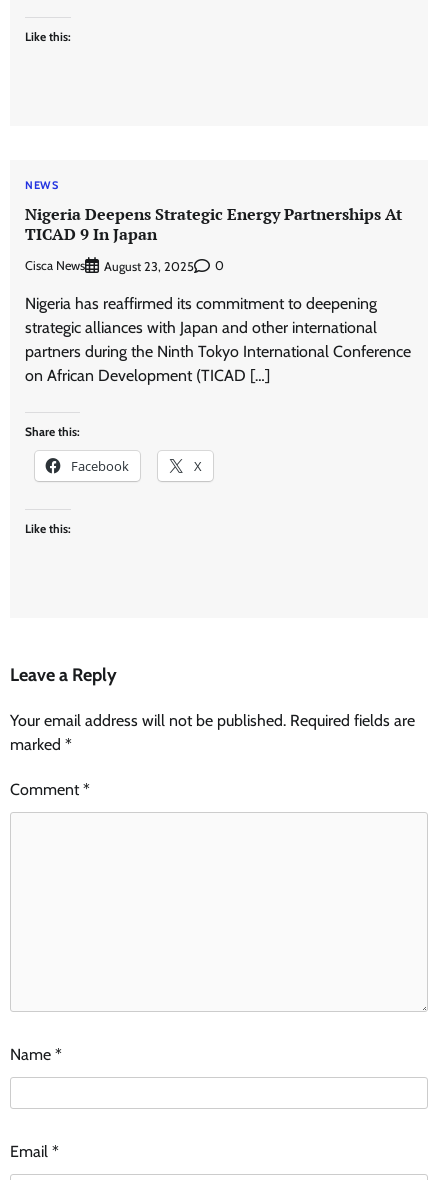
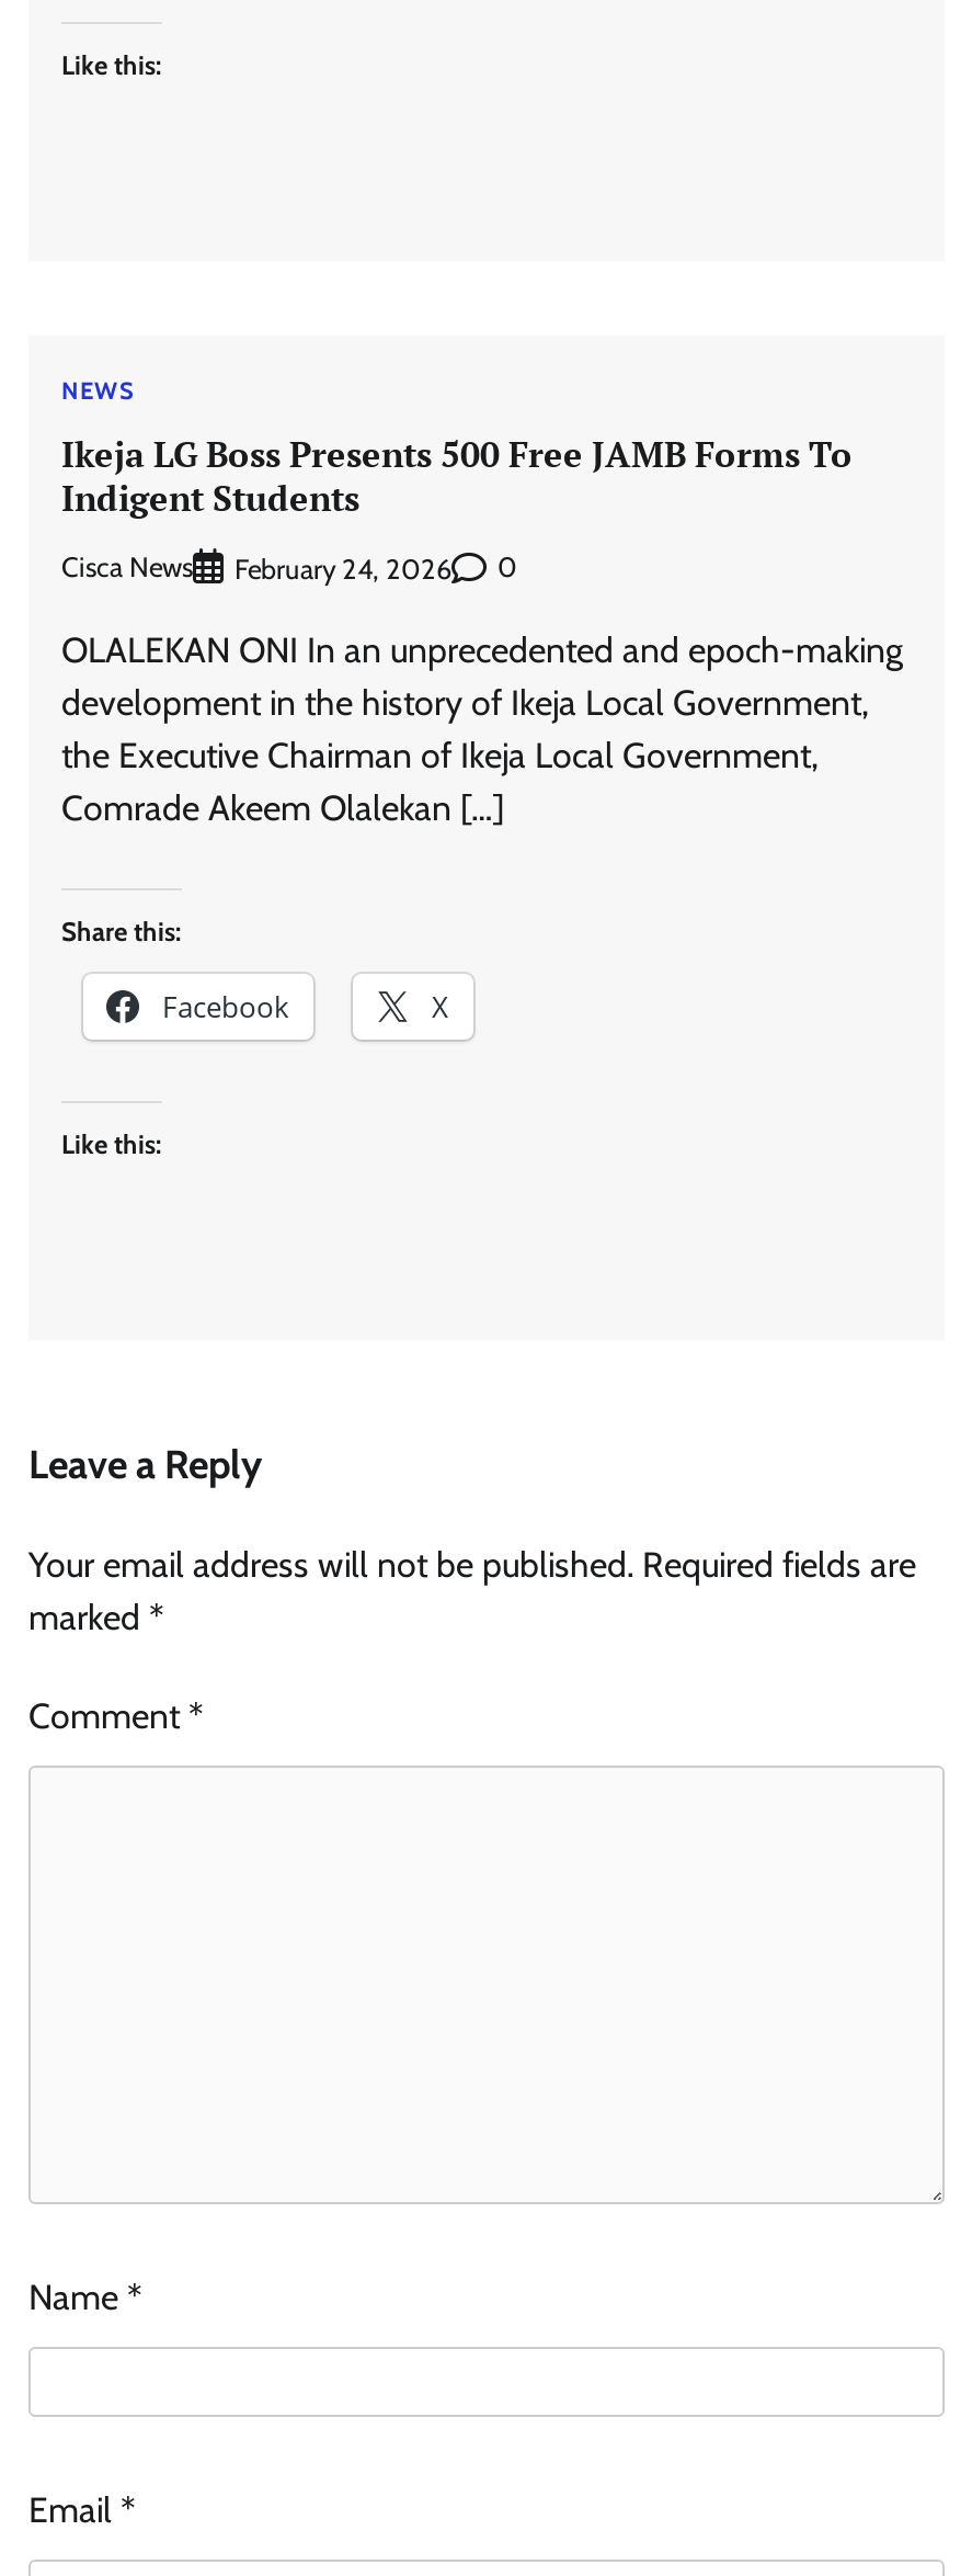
- Nigeria Deepens Strategic Energy Partnerships At
- TICAD 9 In Japan
+ Ikeja LG Boss Presents 500 Free JAMB Forms To
+ Indigent Students

- August 23, 2025
+ February 24, 2026

- Nigeria has reaffirmed its commitment to deepening
- strategic alliances with Japan and other international
- partners during the Ninth Tokyo International Conference
- on African Development (TICAD […]
+ OLALEKAN ONI In an unprecedented and epoch-making
+ development in the history of Ikeja Local Government,
+ the Executive Chairman of Ikeja Local Government,
+ Comrade Akeem Olalekan […]
